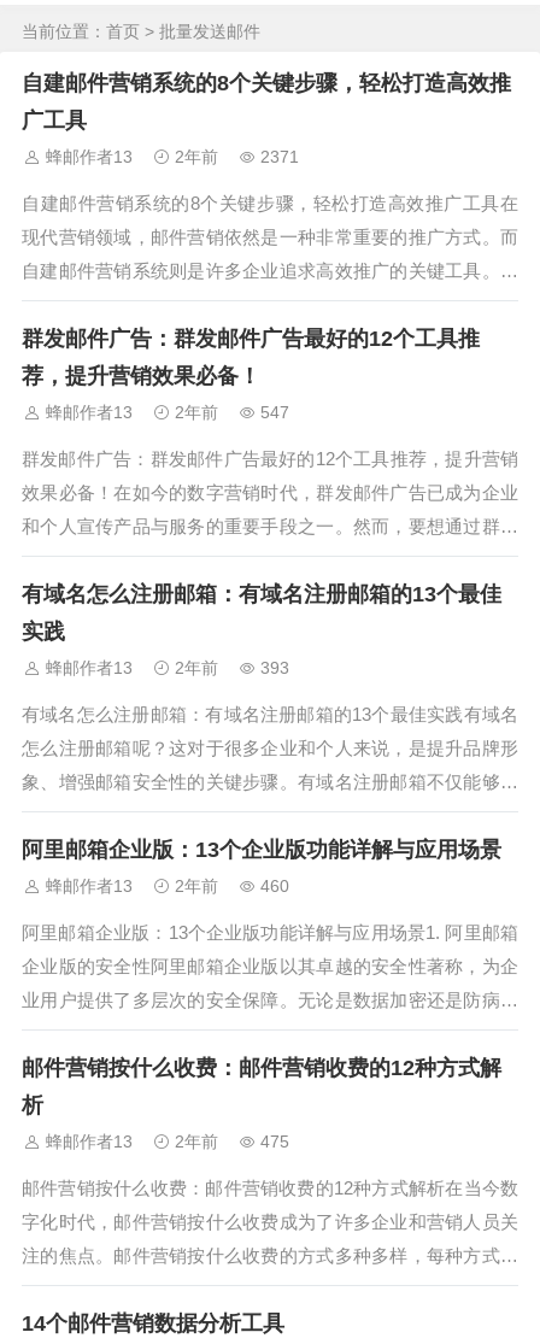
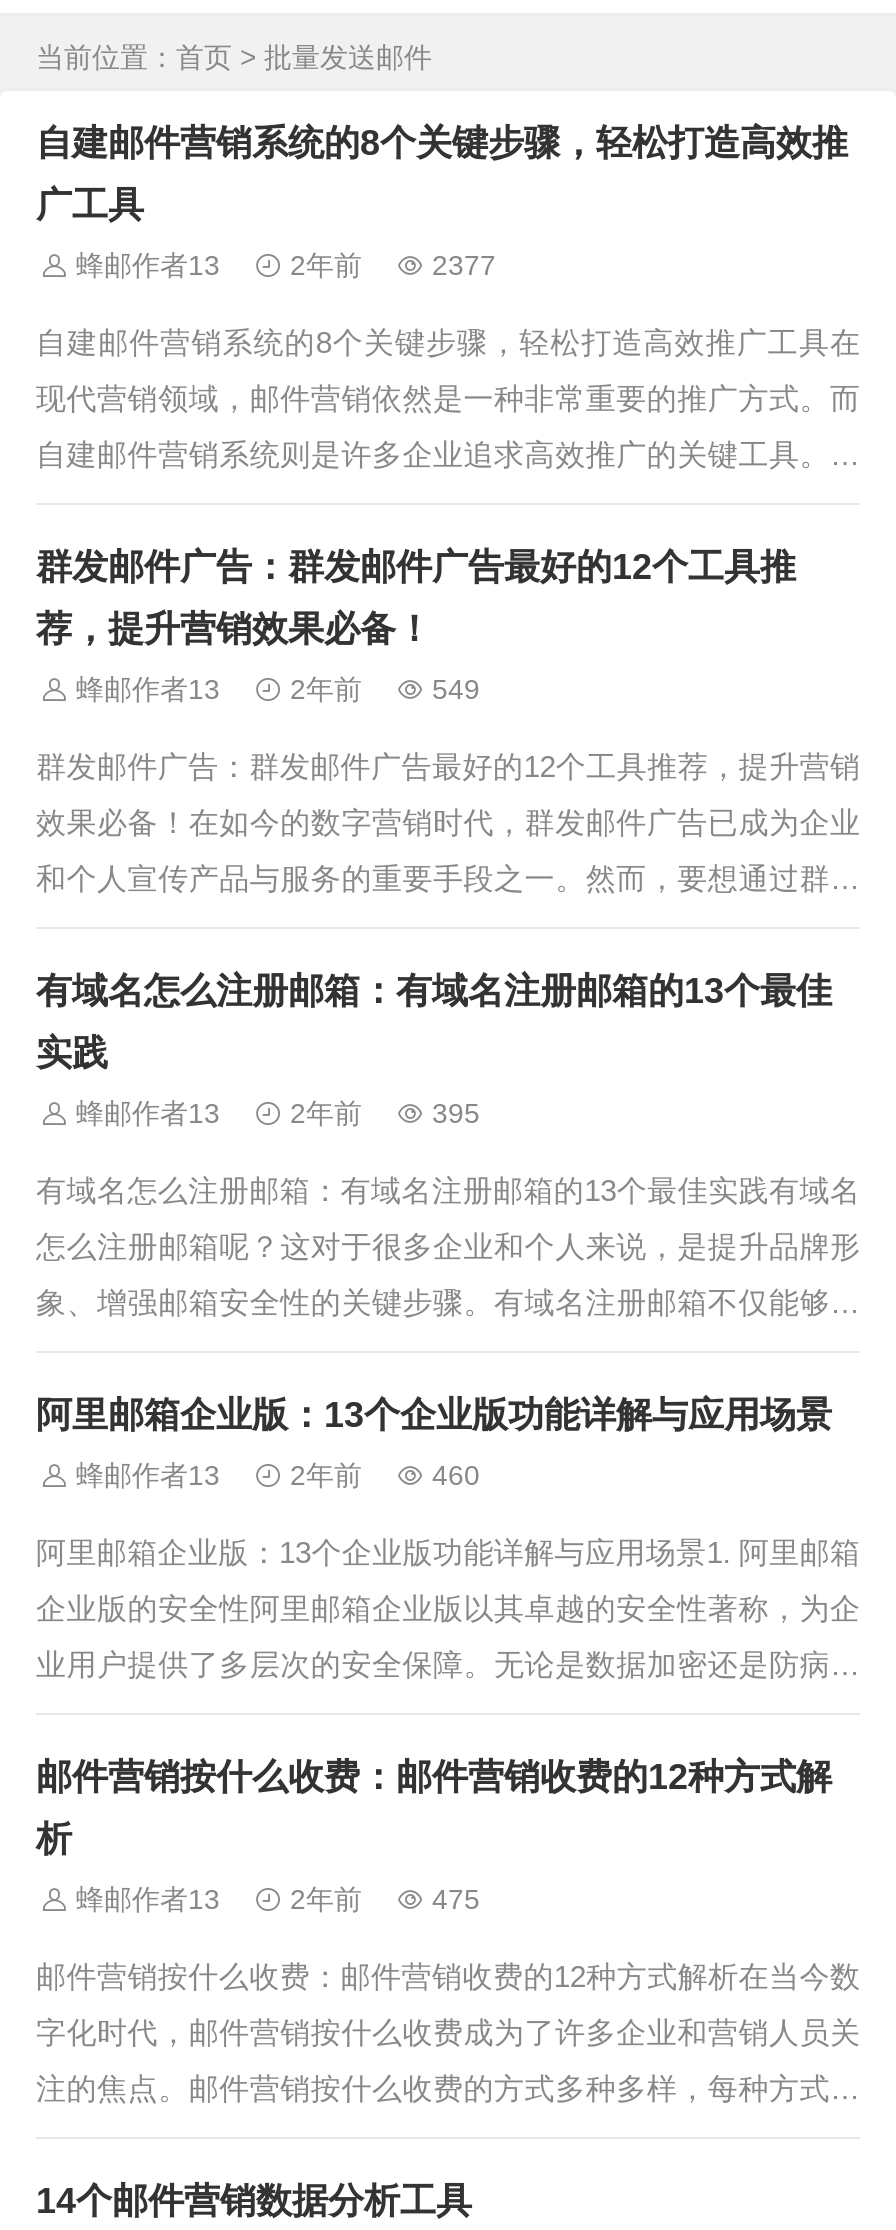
- 2371
+ 2377

- 547
+ 549

- 393
+ 395
